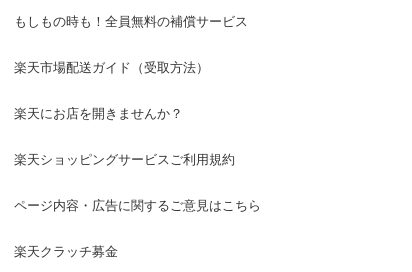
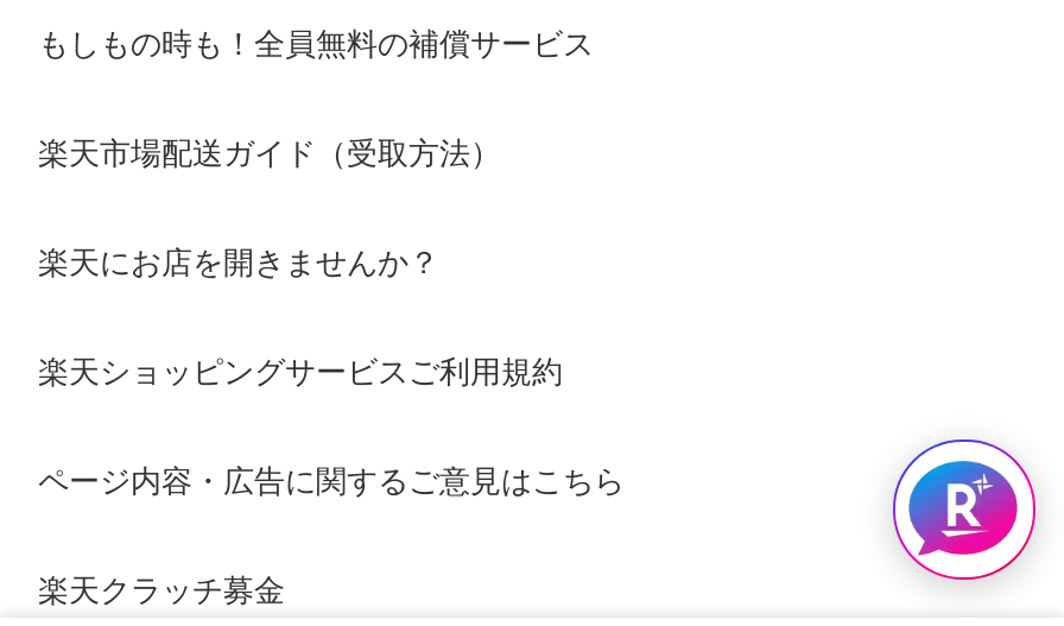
+ [image]
